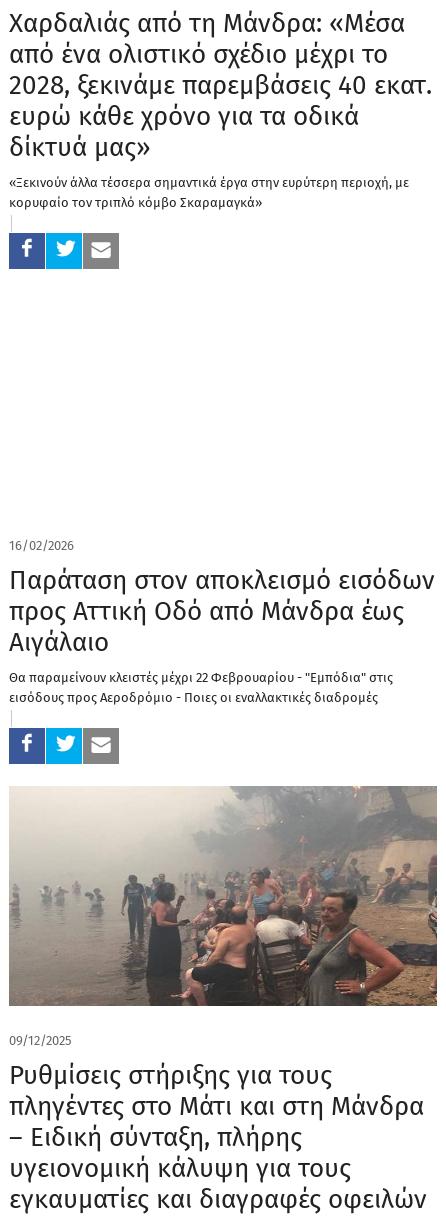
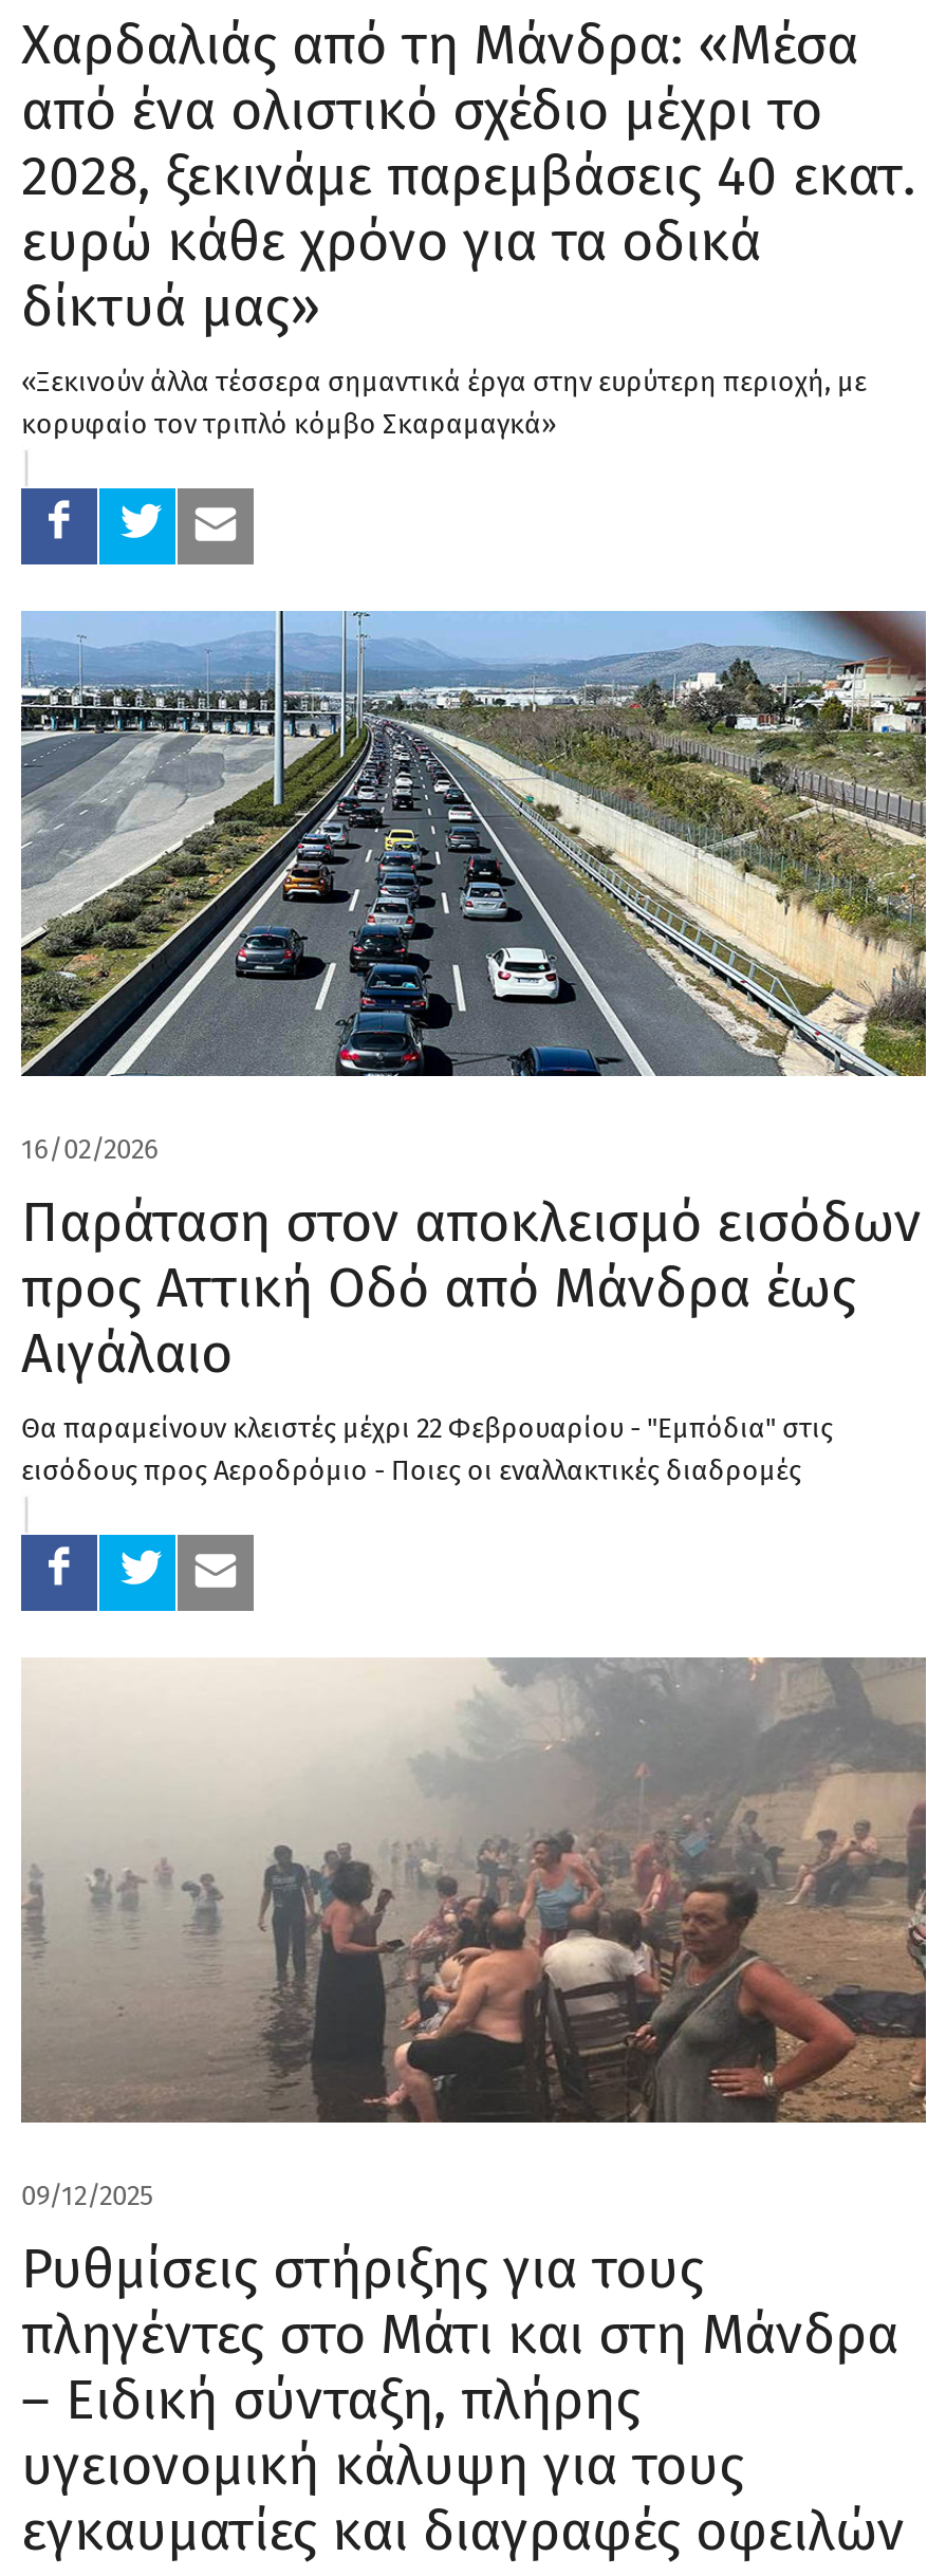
+ [image]
